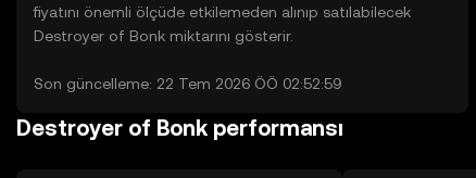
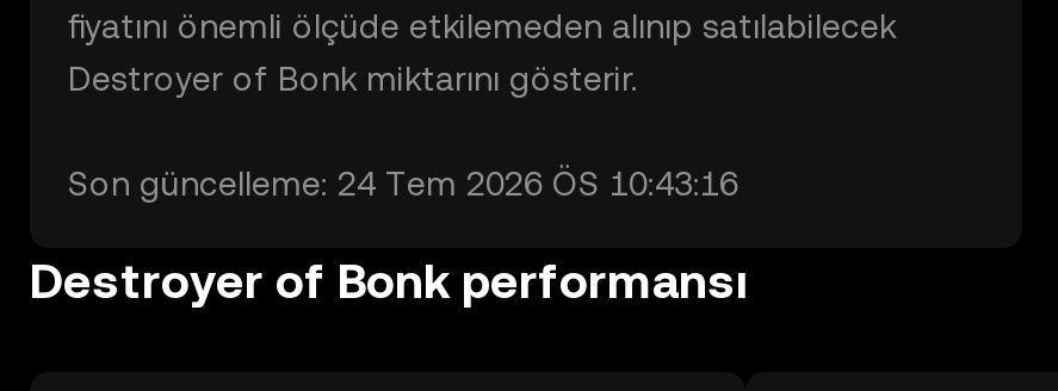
- Son güncelleme: 22 Tem 2026 ÖÖ 02:52:59
+ Son güncelleme: 24 Tem 2026 ÖS 10:43:16
